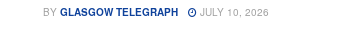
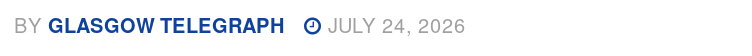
- BY GLASGOW TELEGRAPH JULY 10, 2026
+ BY GLASGOW TELEGRAPH JULY 24, 2026
